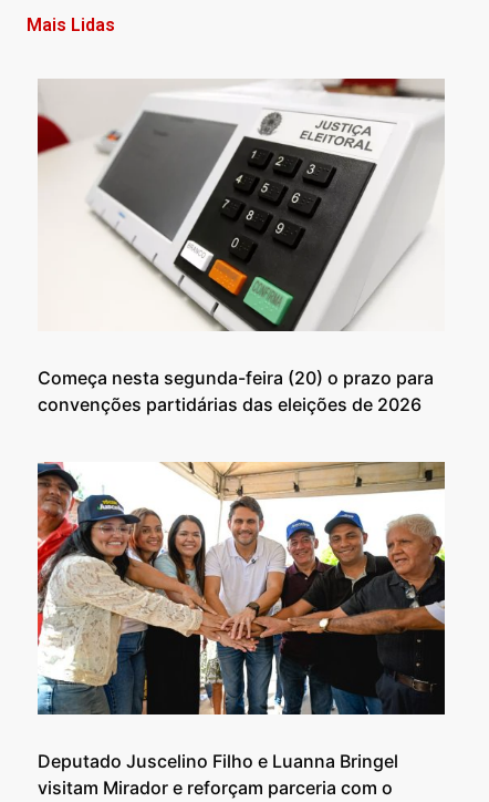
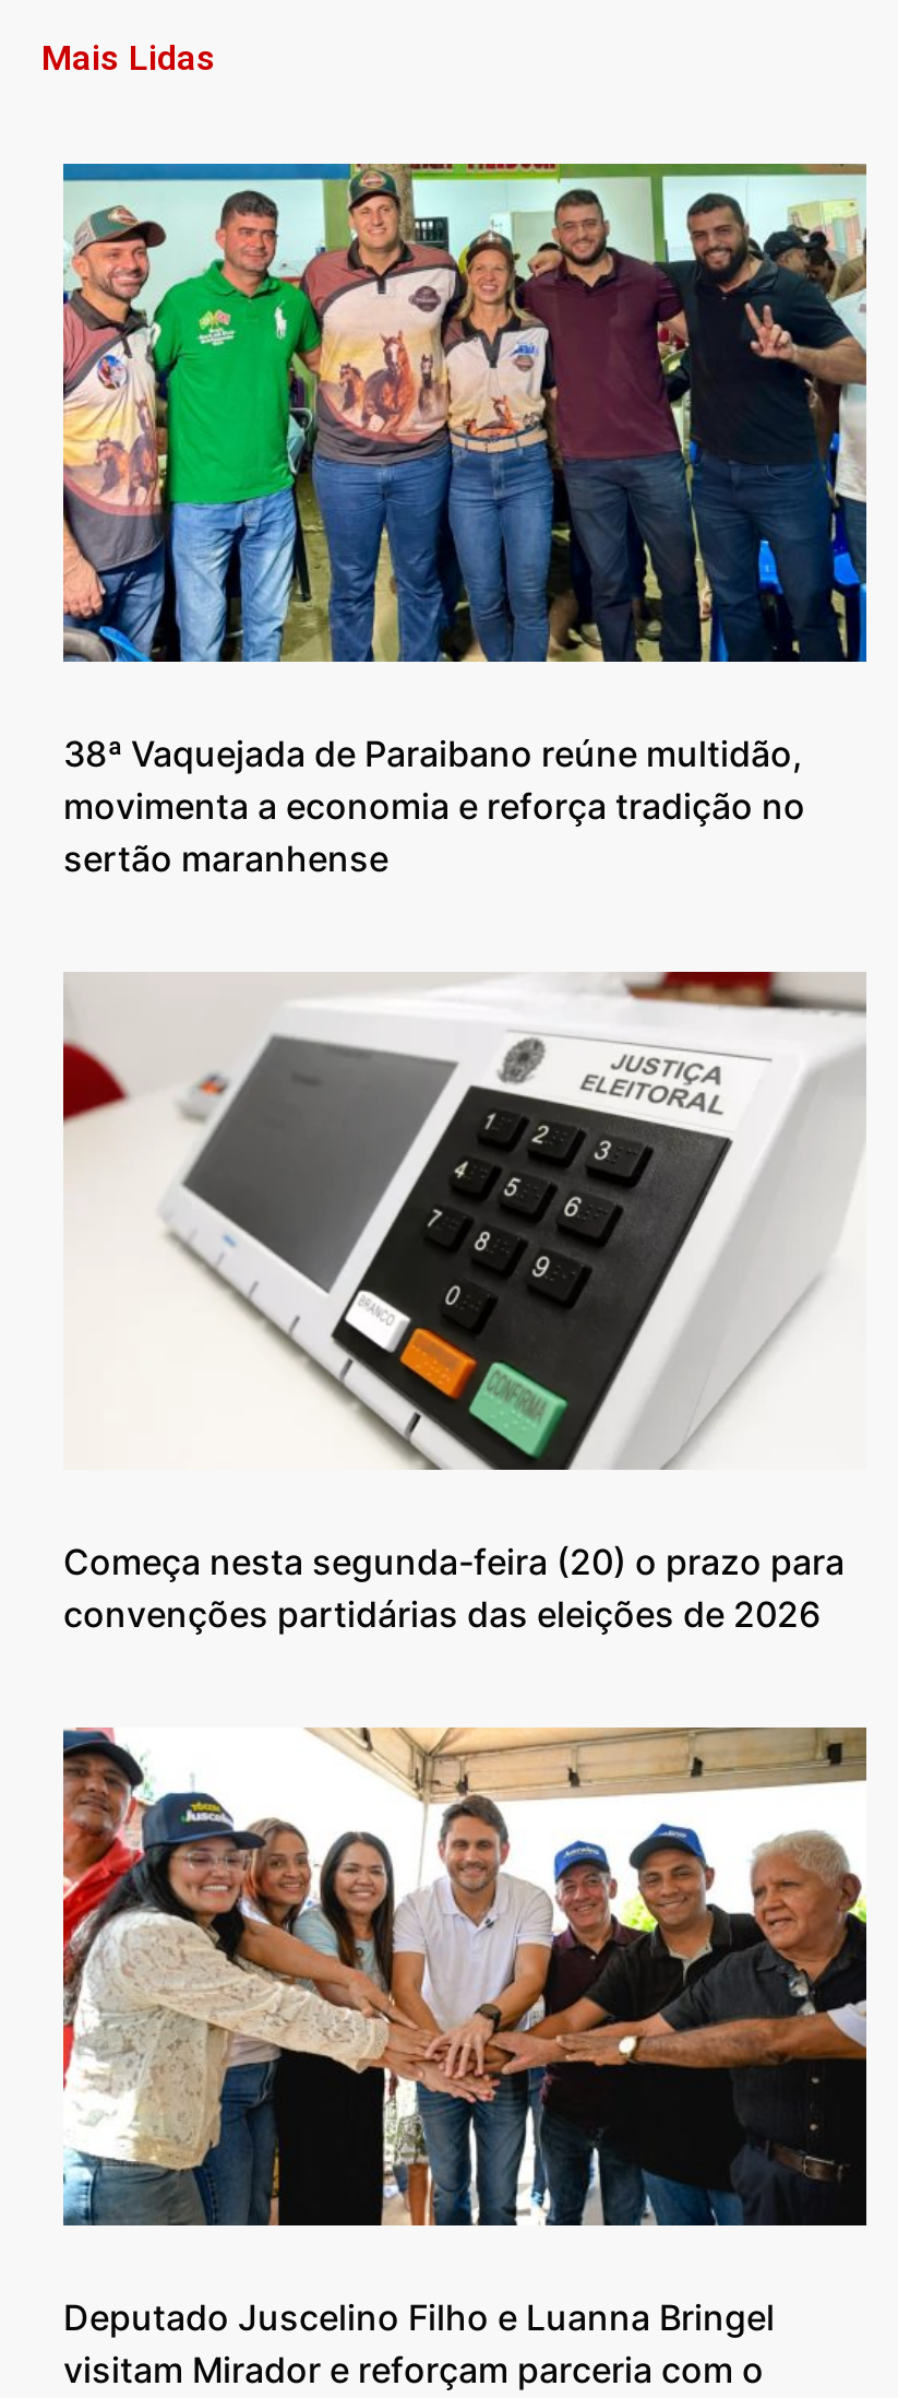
+ [image]
+ 38ª Vaquejada de Paraibano reúne multidão,
+ movimenta a economia e reforça tradição no
+ sertão maranhense
